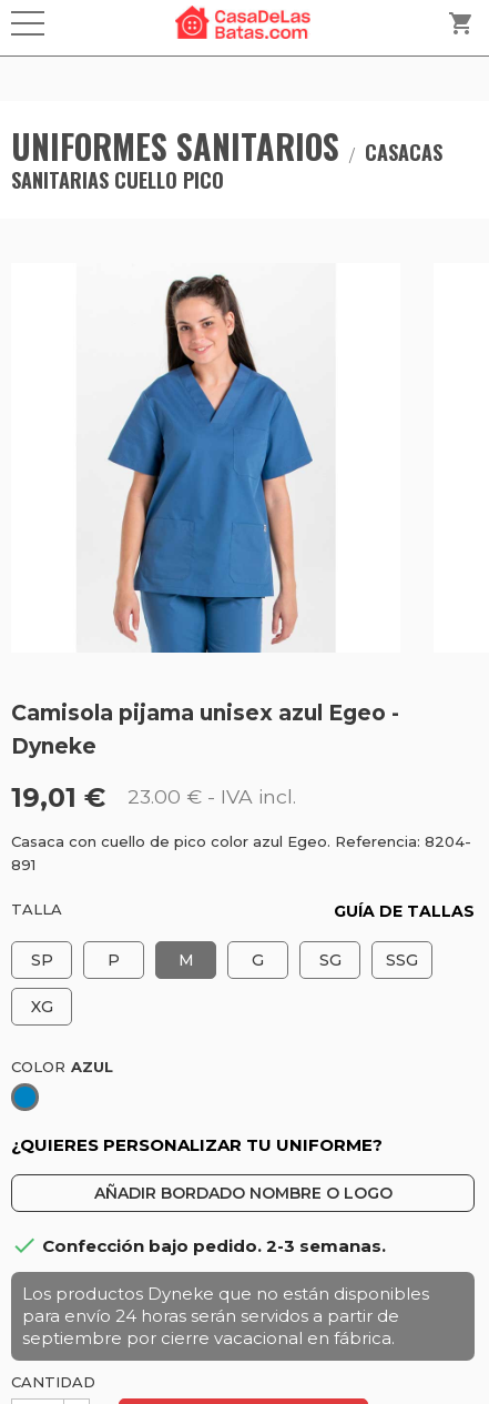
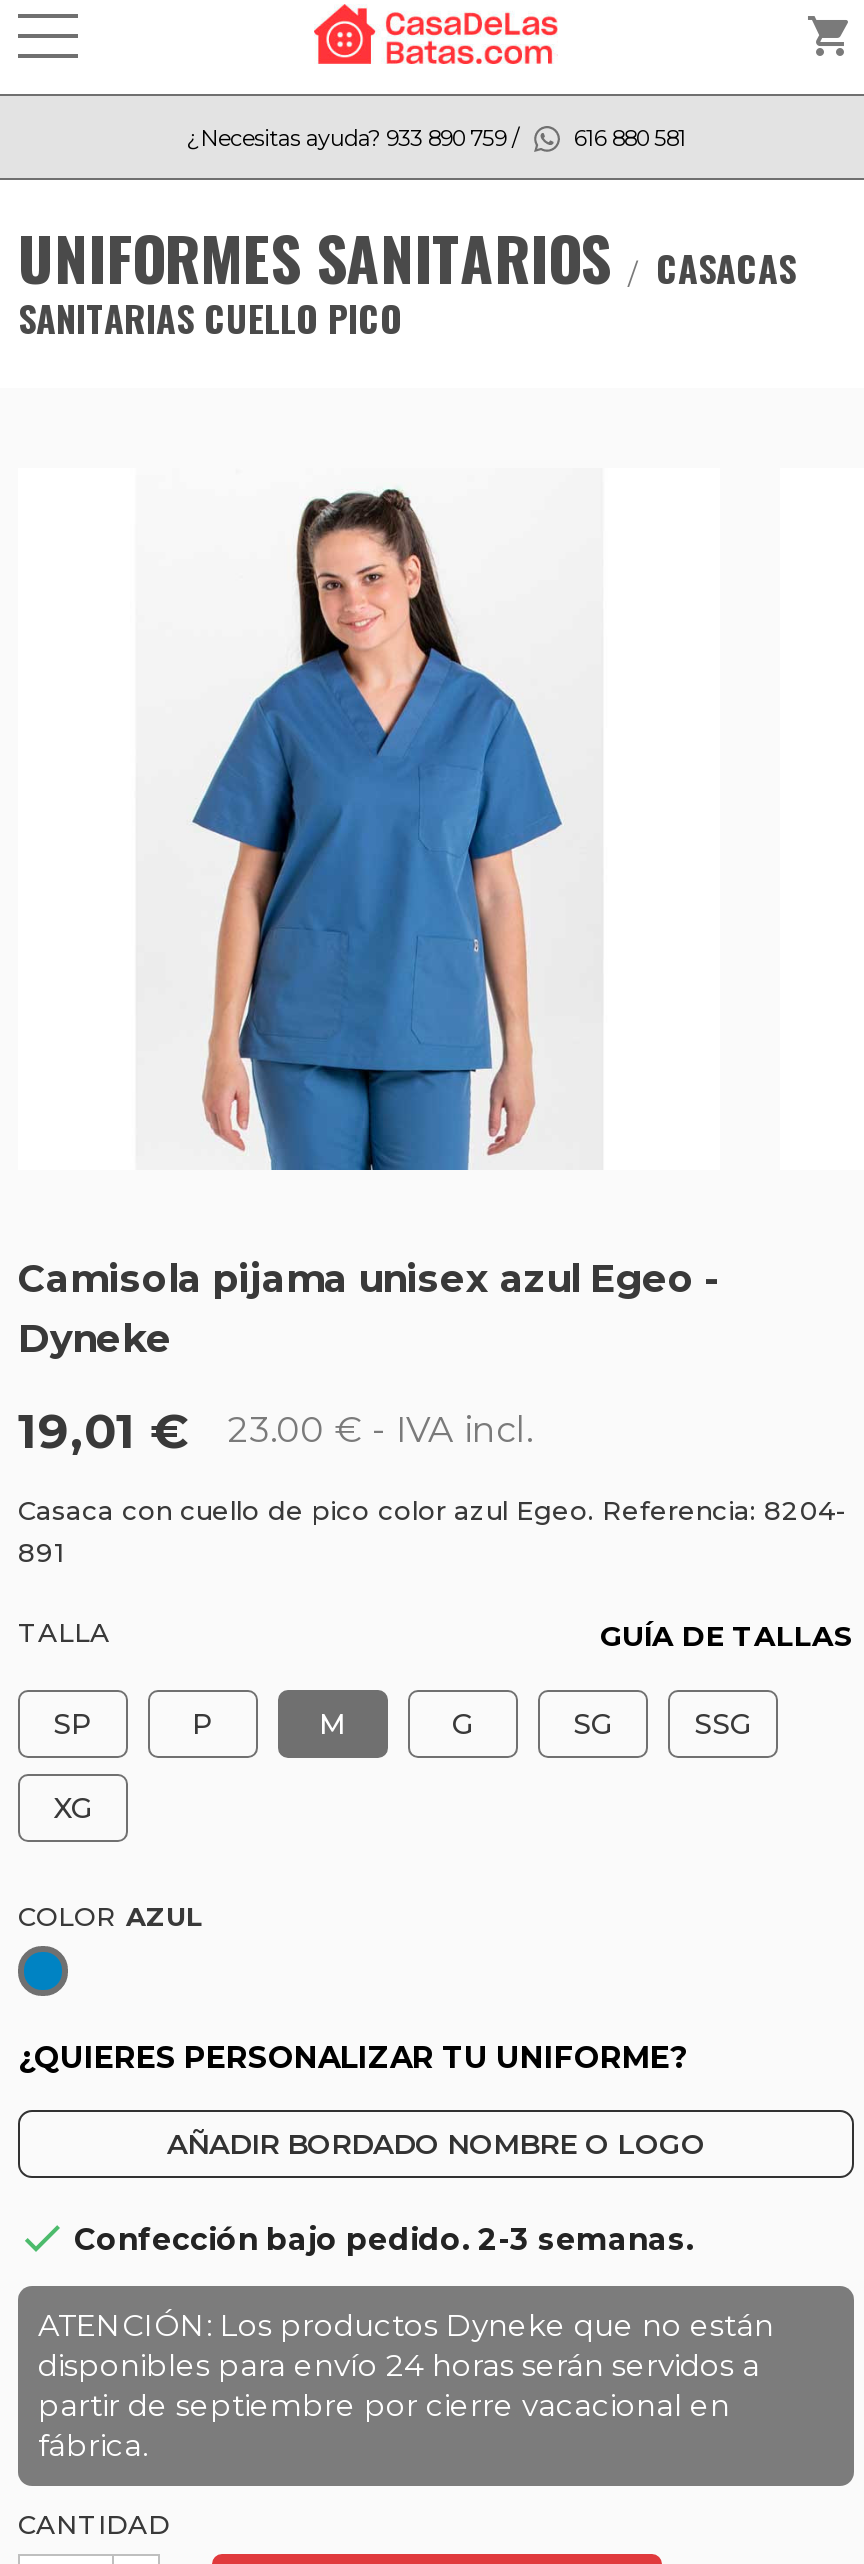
+ ¿Necesitas ayuda? 933 890 759 /
+ 616 880 581

- Los productos Dyneke que no están disponibles
- para envío 24 horas serán servidos a partir de
- septiembre por cierre vacacional en fábrica.
+ ATENCIÓN: Los productos Dyneke que no están
+ disponibles para envío 24 horas serán servidos a
+ partir de septiembre por cierre vacacional en
+ fábrica.
